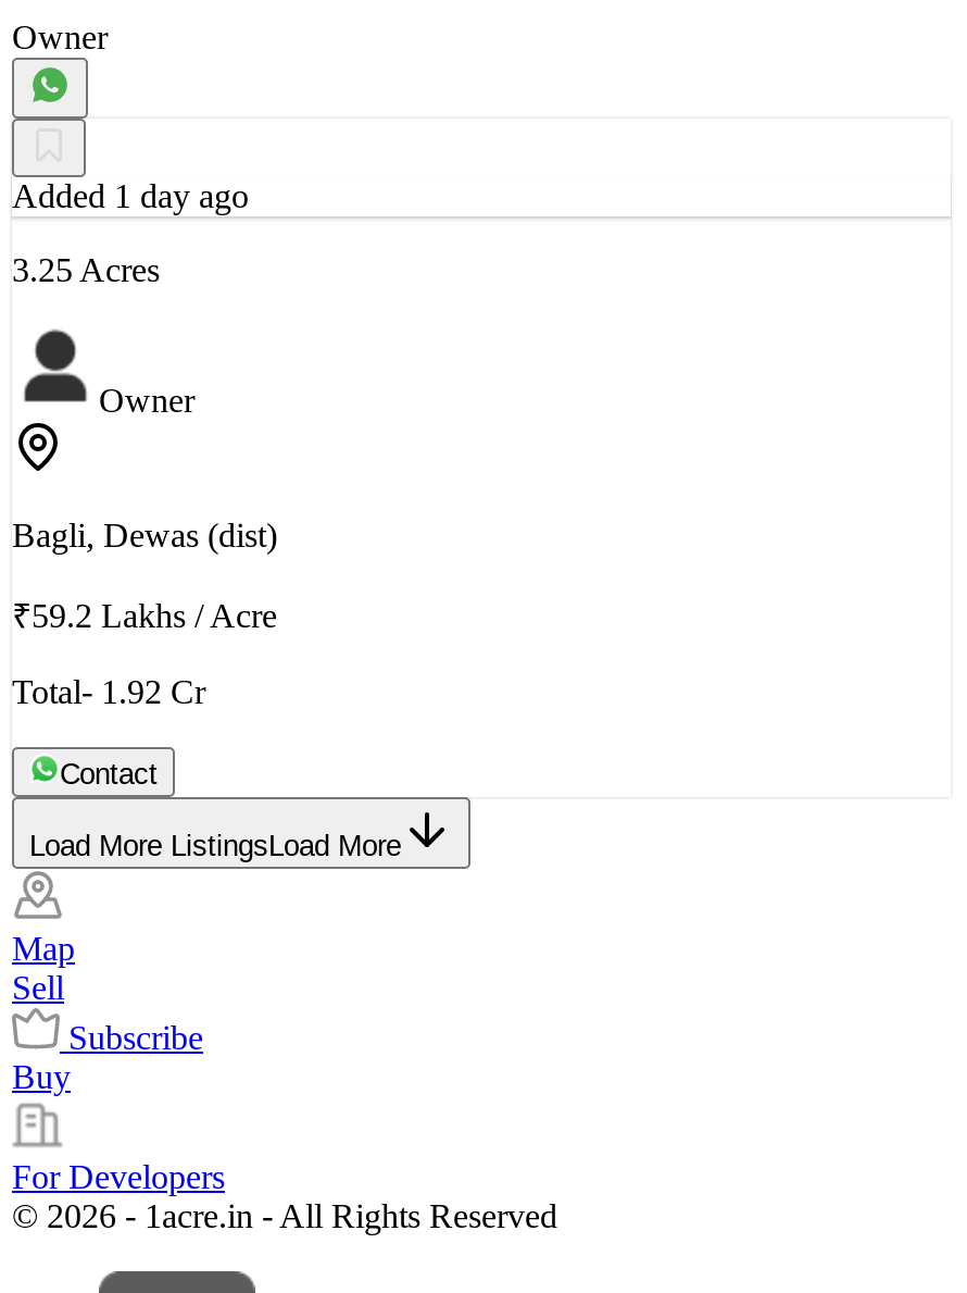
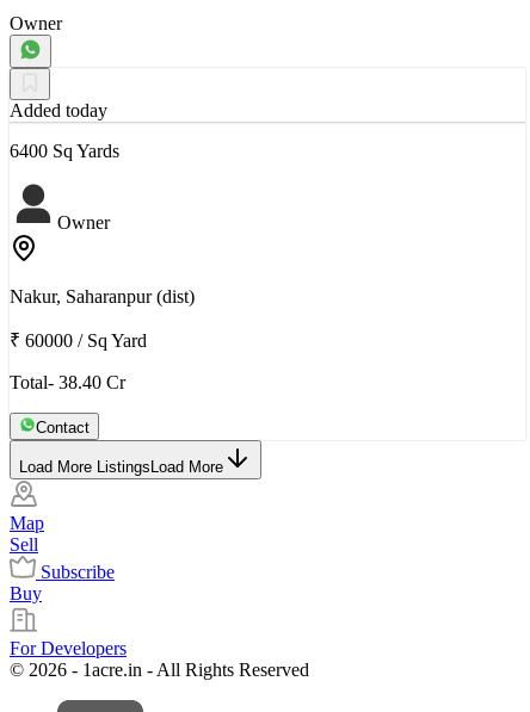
- Added 1 day ago
+ Added today

- 3.25 Acres
+ 6400 Sq Yards

- Bagli, Dewas (dist)
+ Nakur, Saharanpur (dist)

- ₹59.2 Lakhs / Acre
+ ₹ 60000 / Sq Yard

- Total- 1.92 Cr
+ Total- 38.40 Cr
